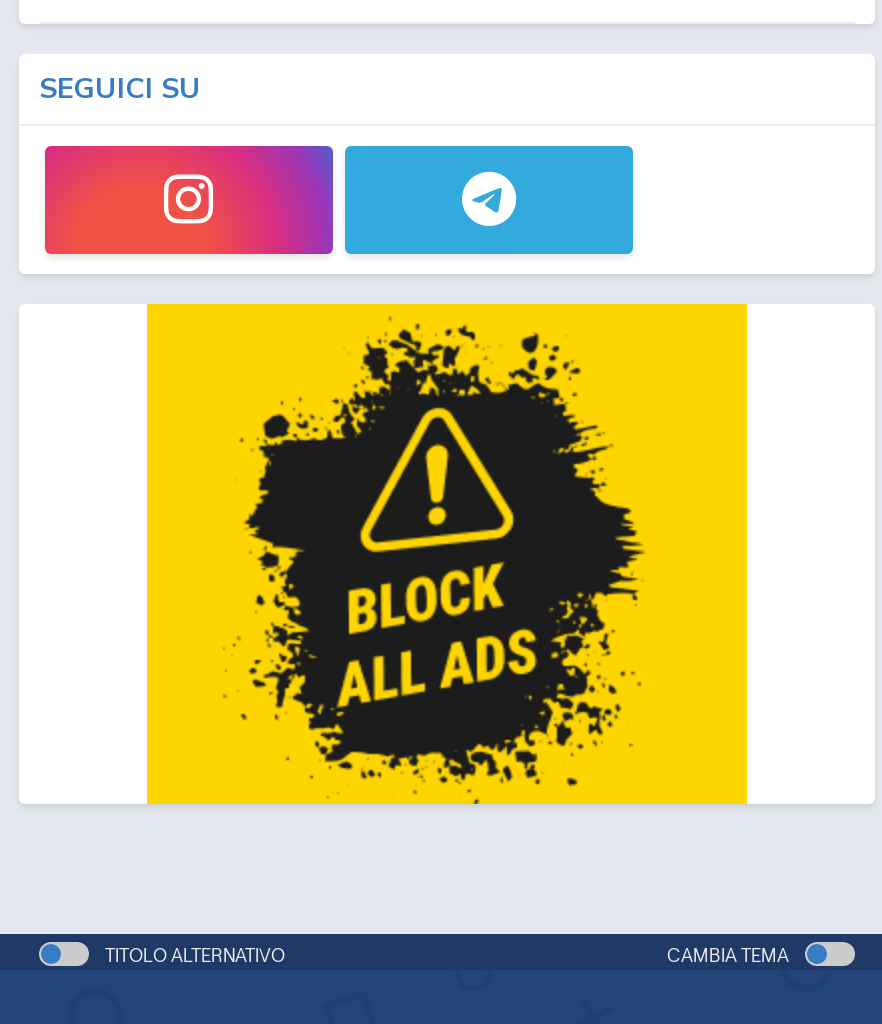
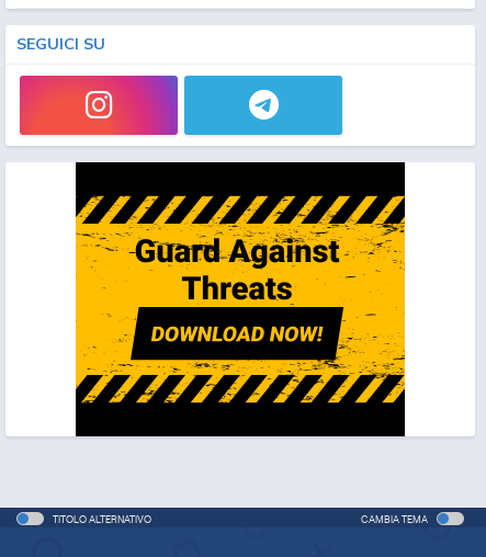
- [image]
+ [image]
